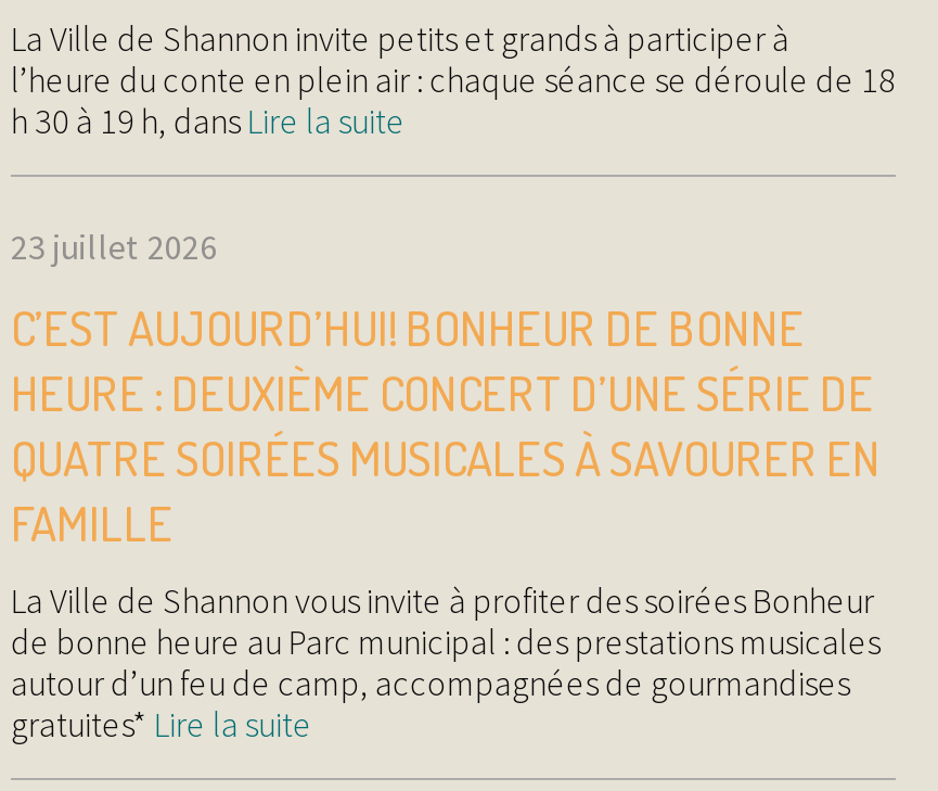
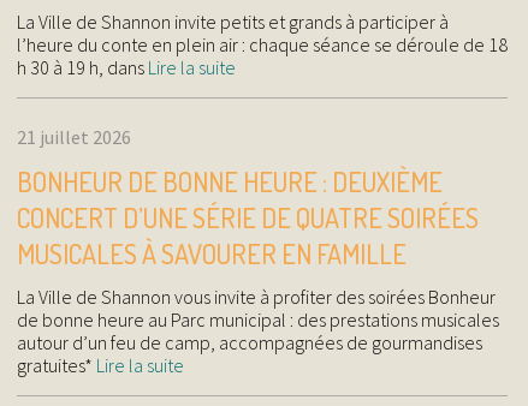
- 23 juillet 2026
+ 21 juillet 2026

- C’EST AUJOURD’HUI! BONHEUR DE BONNE
- HEURE : DEUXIÈME CONCERT D’UNE SÉRIE DE
- QUATRE SOIRÉES MUSICALES À SAVOURER EN
- FAMILLE
+ BONHEUR DE BONNE HEURE : DEUXIÈME
+ CONCERT D’UNE SÉRIE DE QUATRE SOIRÉES
+ MUSICALES À SAVOURER EN FAMILLE
